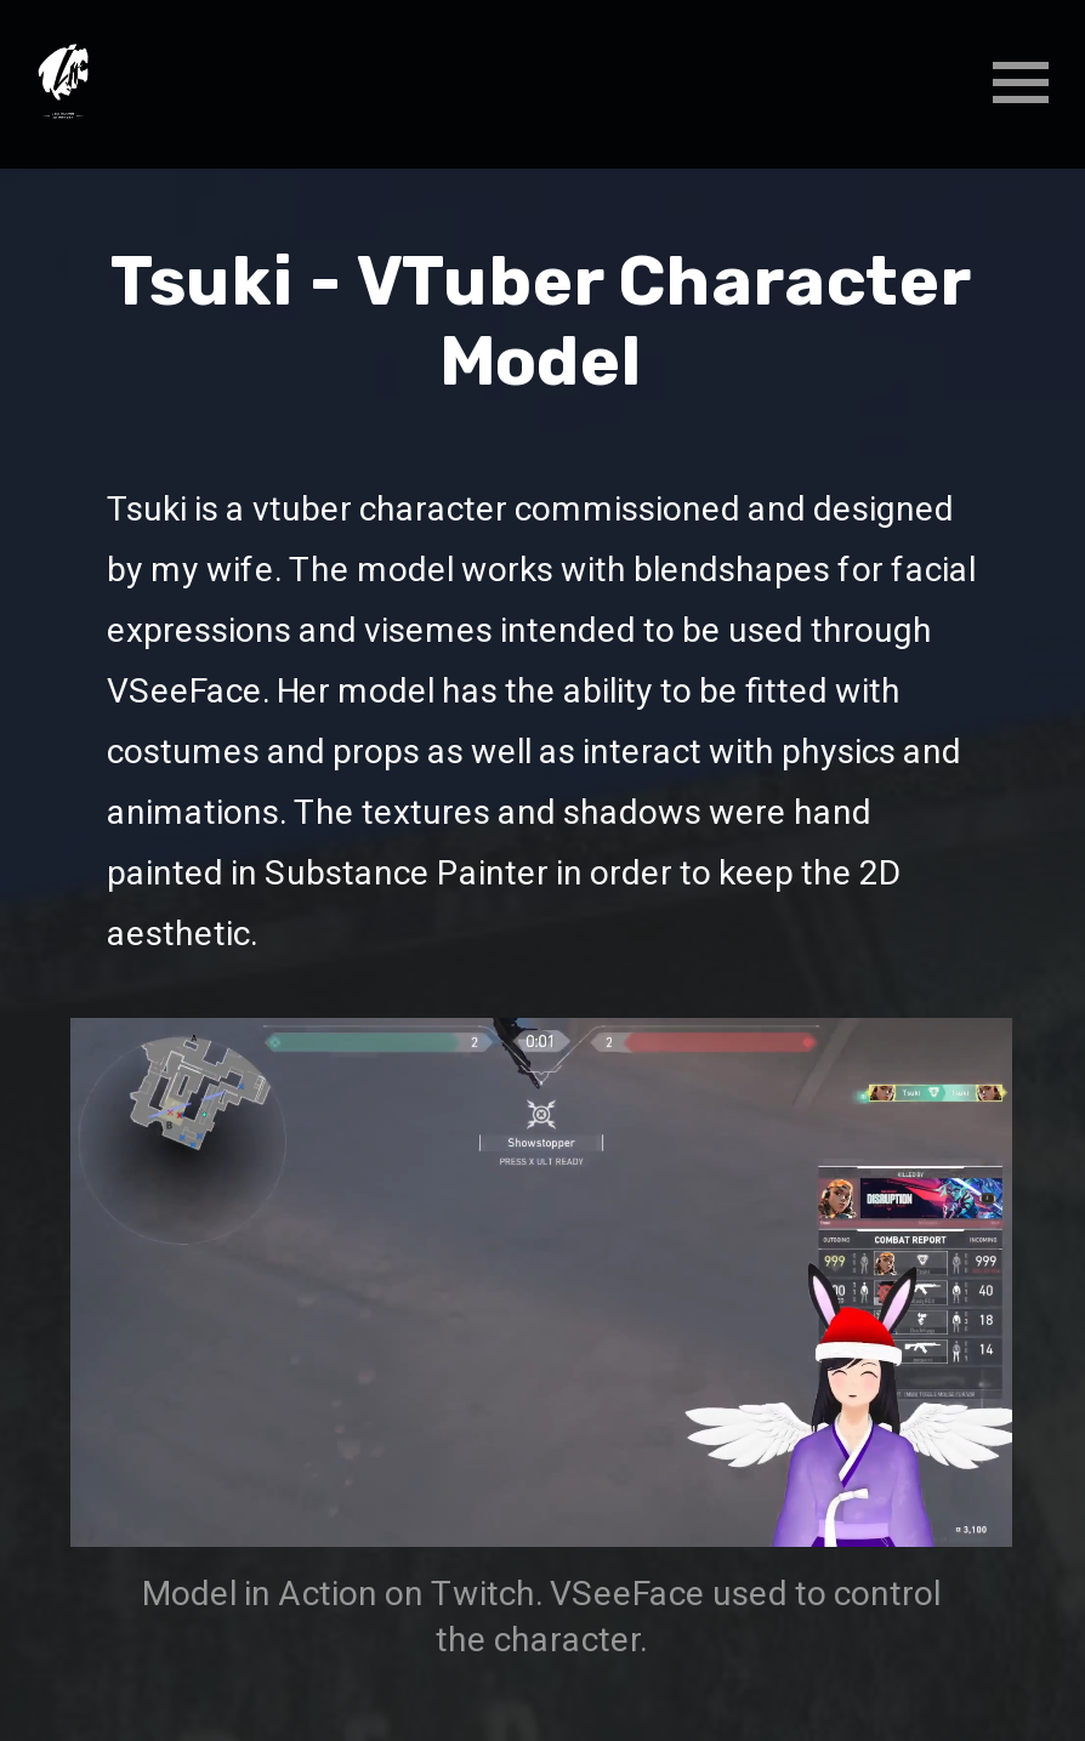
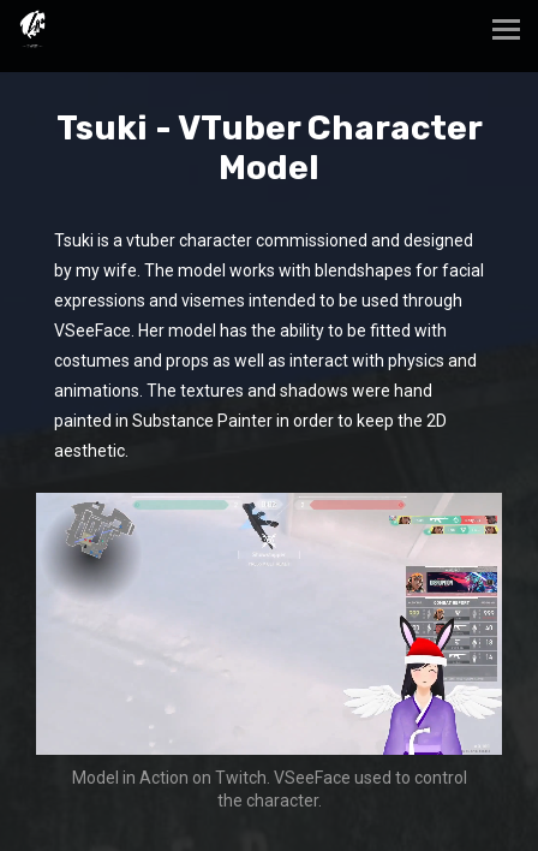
- [image]
+ [image]
